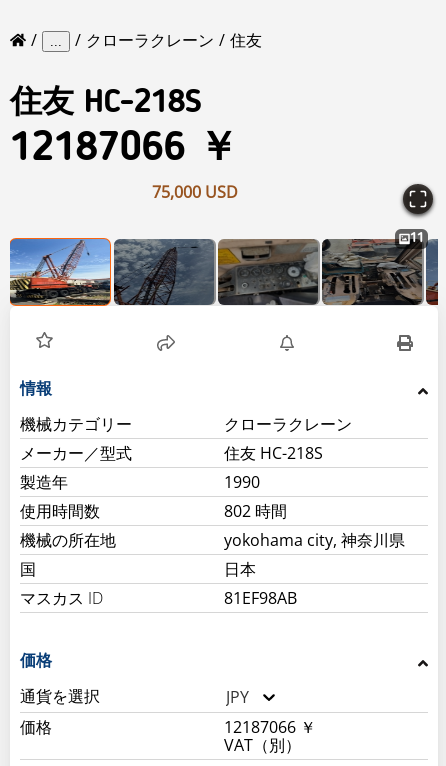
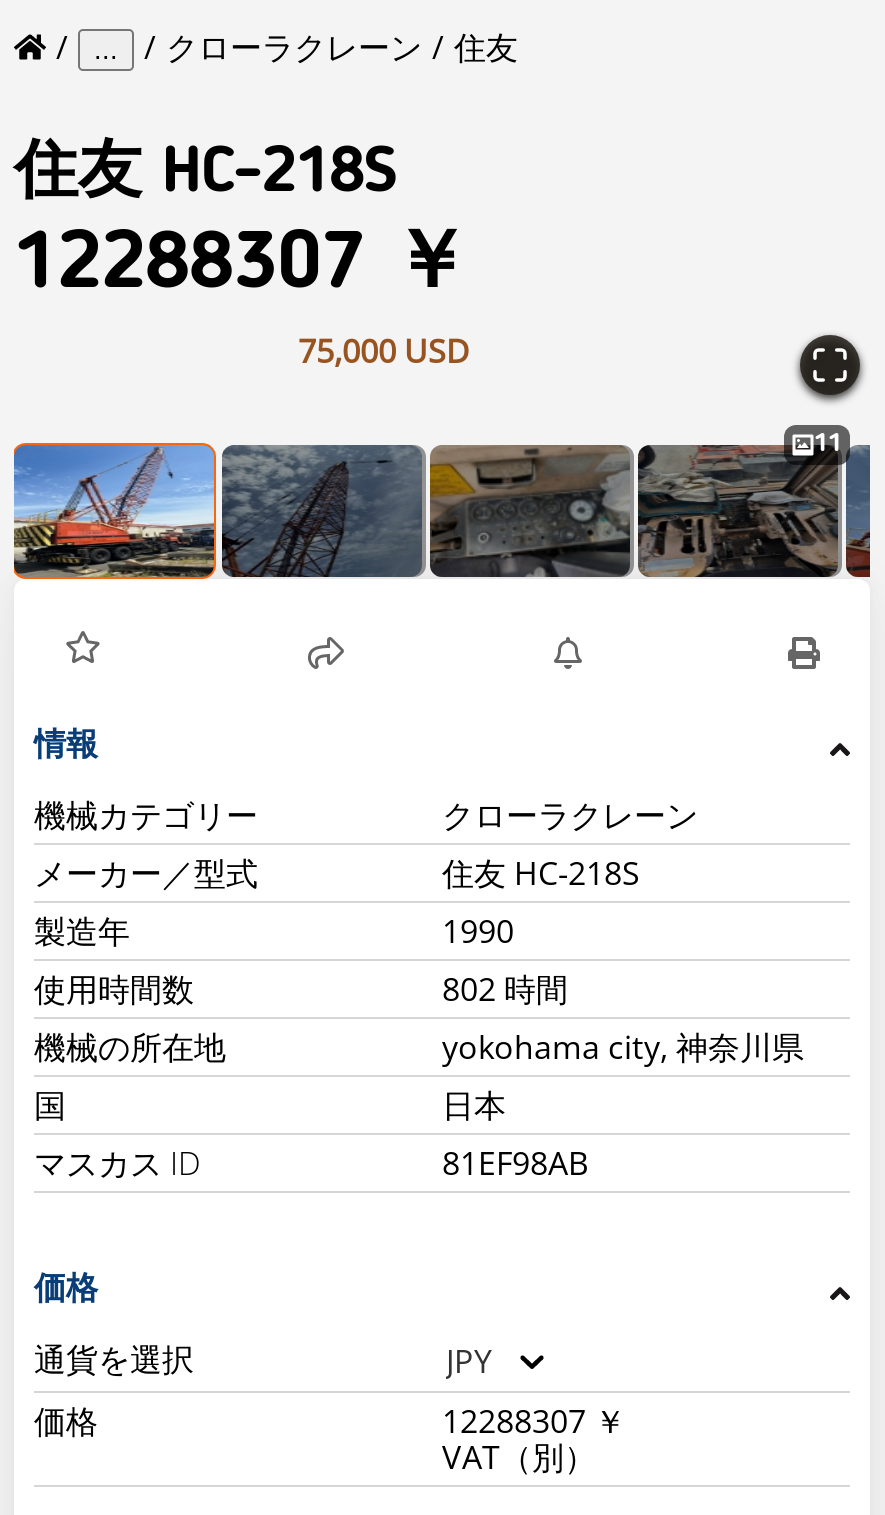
- 12187066 ￥
+ 12288307 ￥

- 12187066 ￥
+ 12288307 ￥
